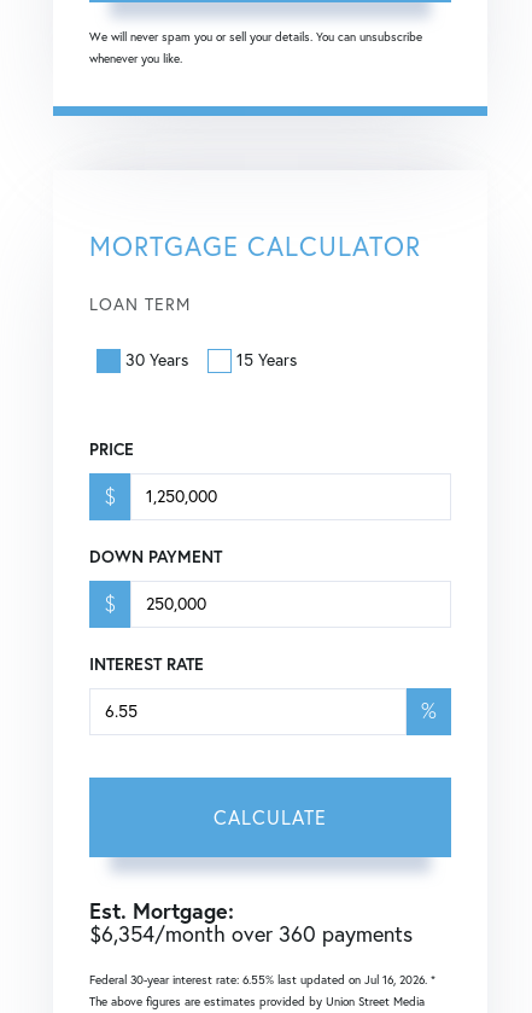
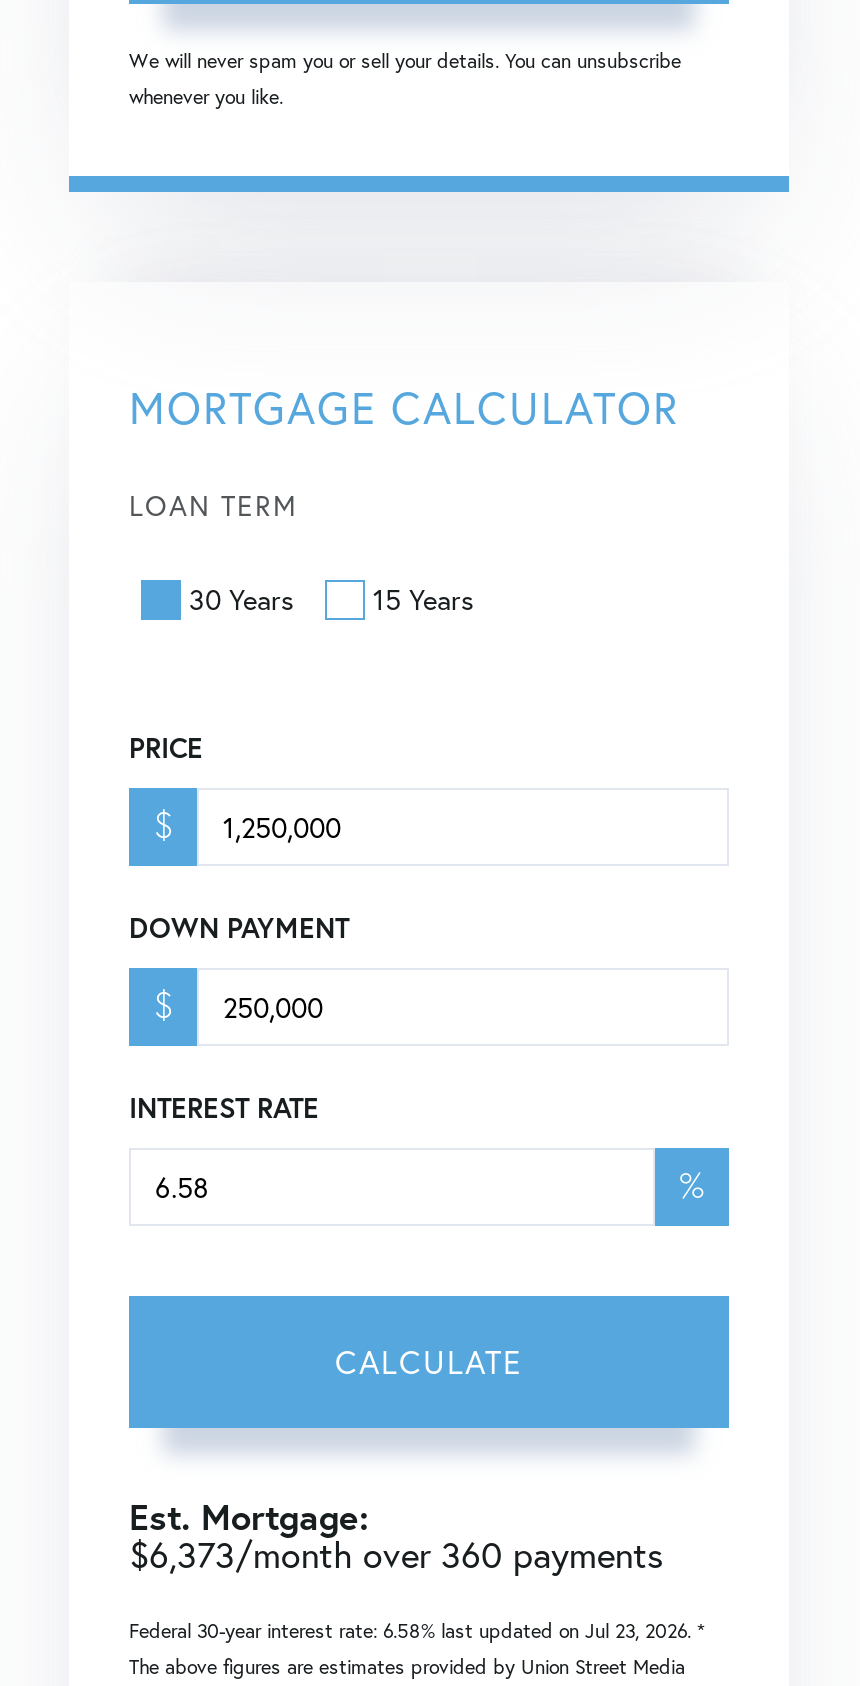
- $6,354/month over 360 payments
+ $6,373/month over 360 payments

- Federal 30-year interest rate: 6.55% last updated on Jul 16, 2026. *
+ Federal 30-year interest rate: 6.58% last updated on Jul 23, 2026. *
